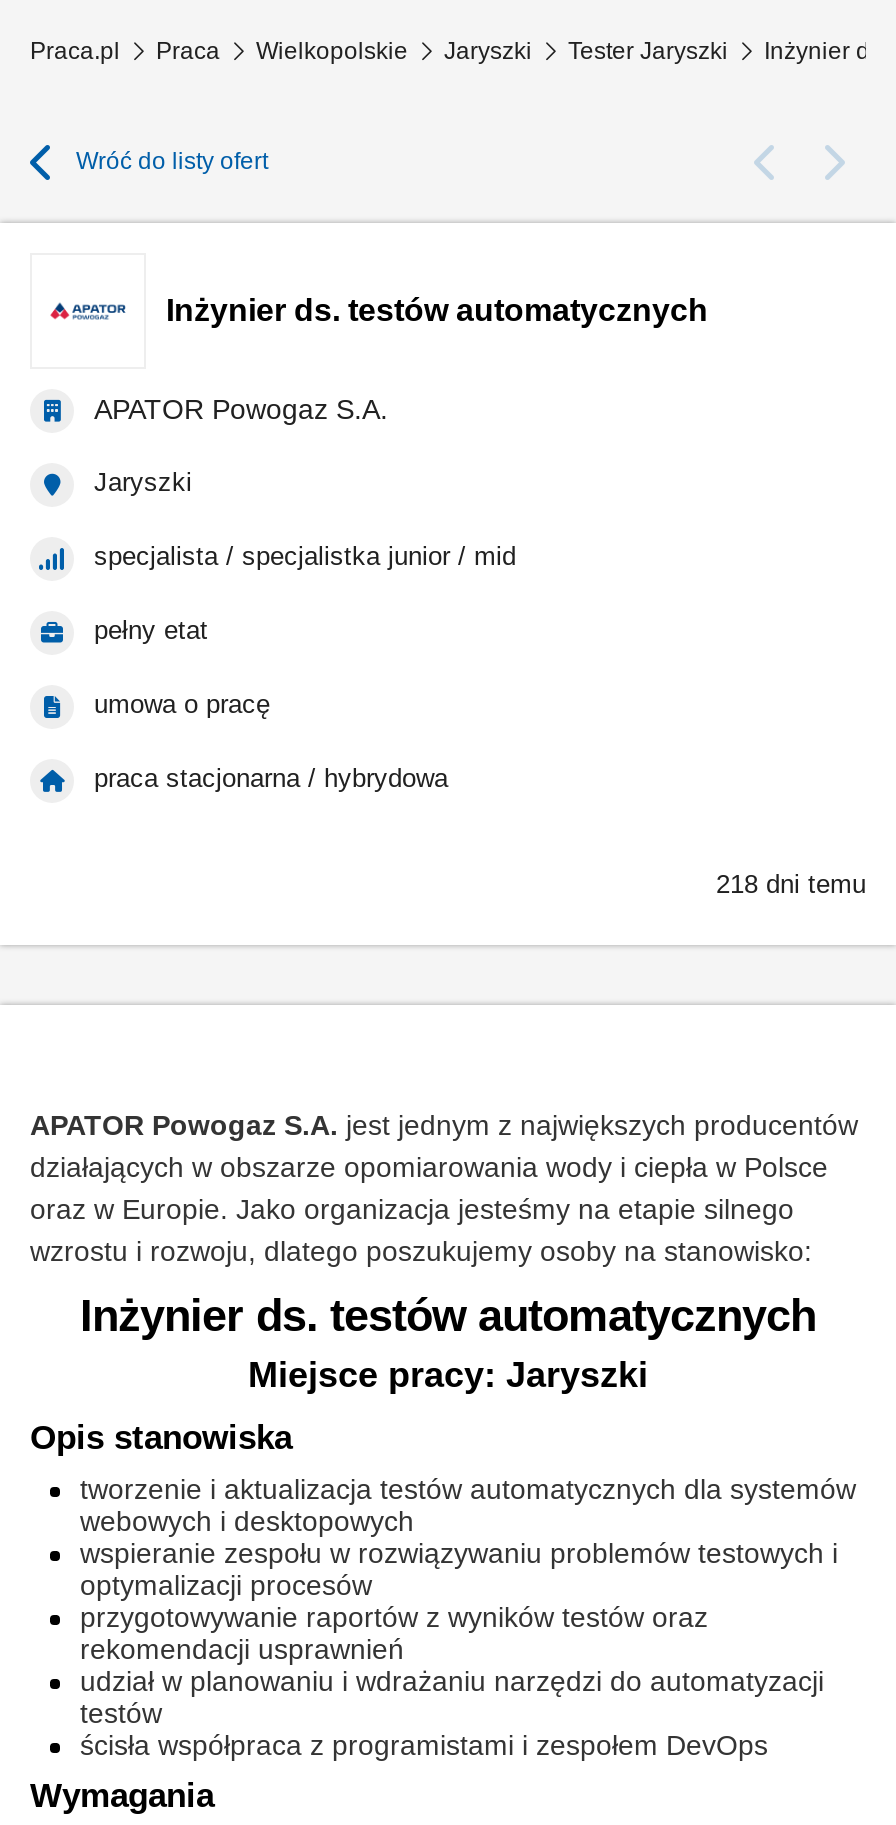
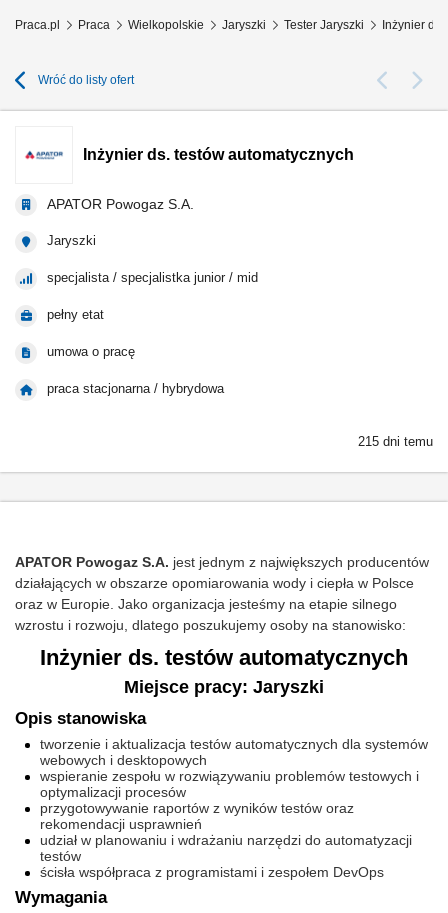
- 218 dni temu
+ 215 dni temu
